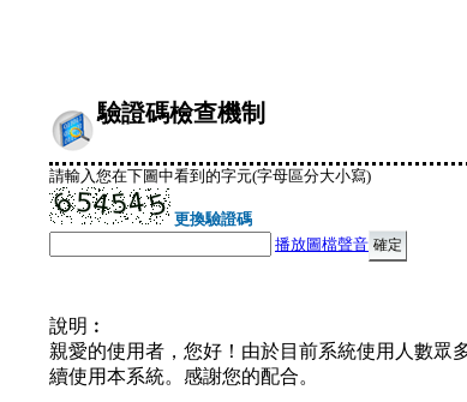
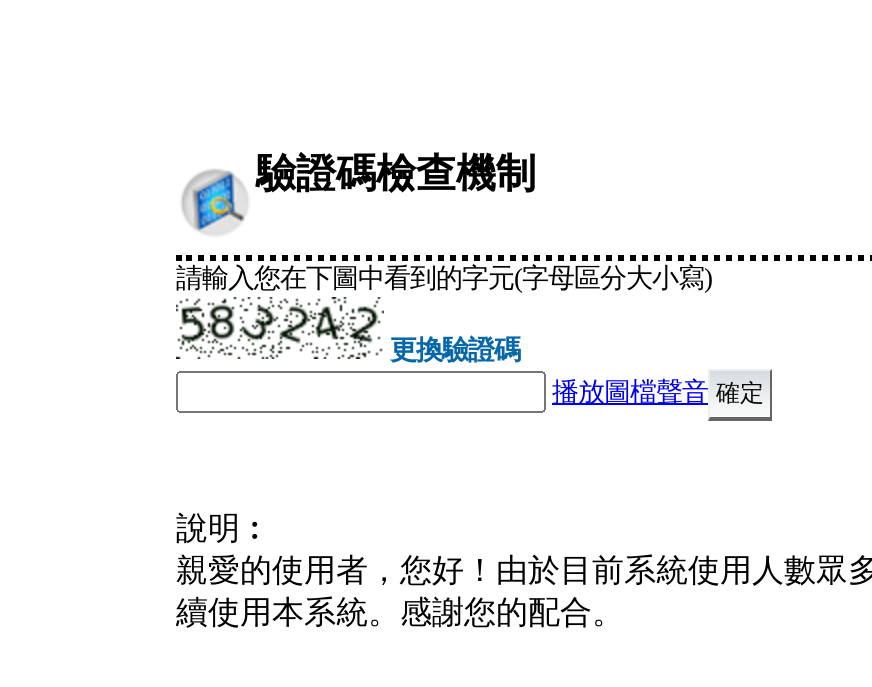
- [image]
+ [image]
